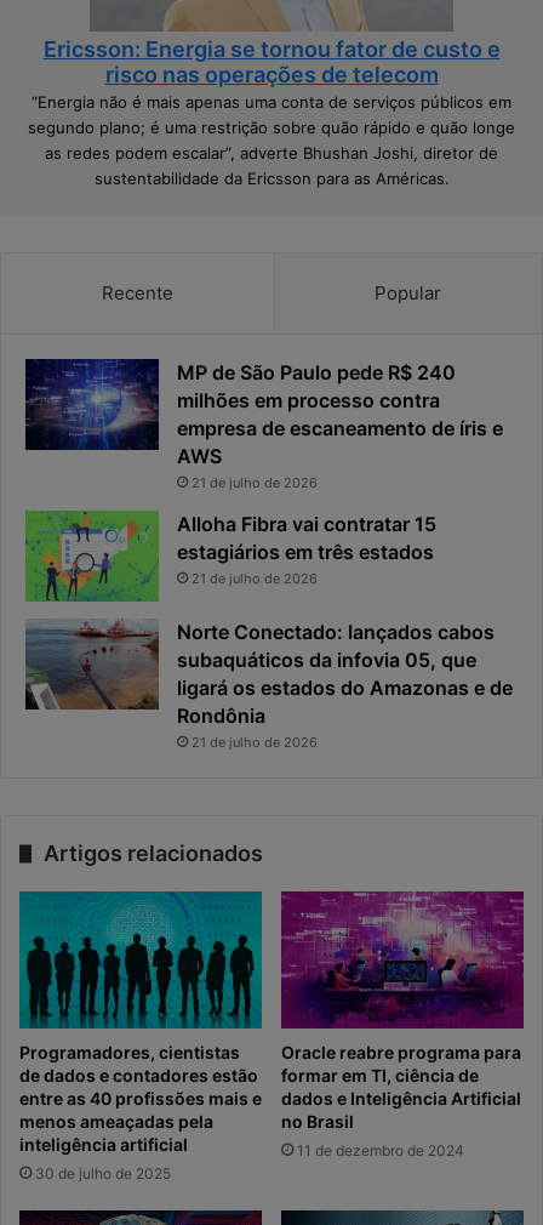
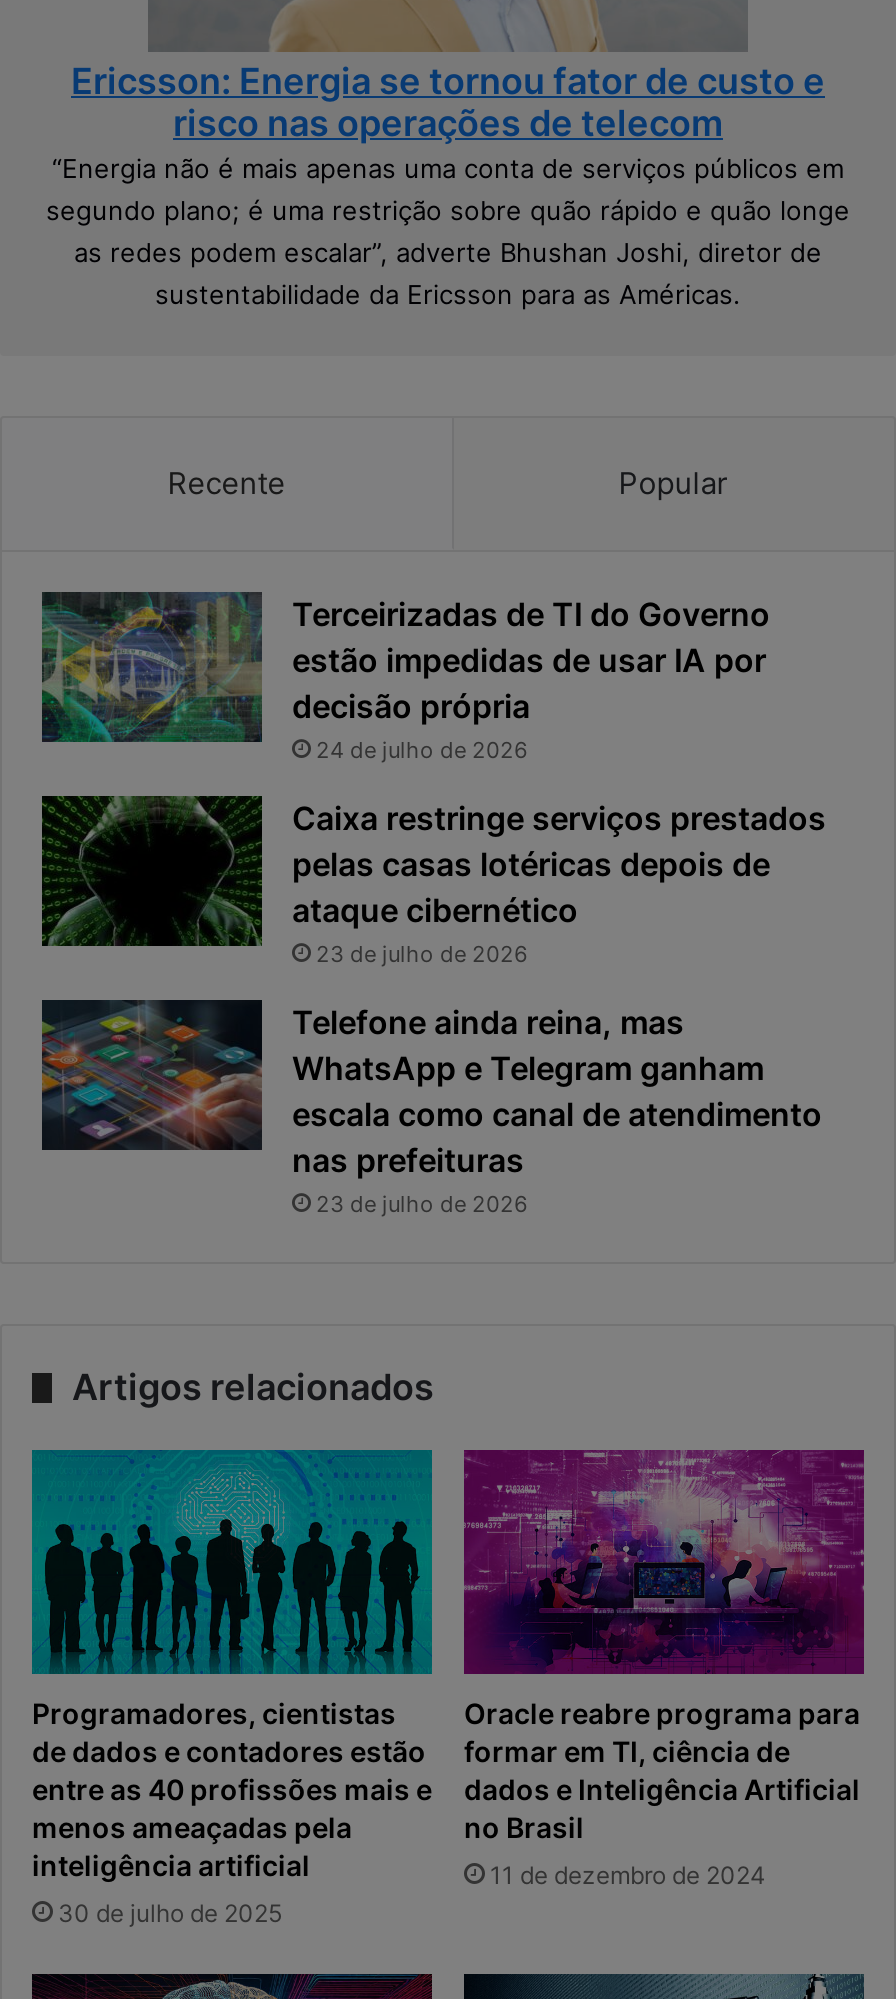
- [image]
- MP de São Paulo pede R$ 240
- milhões em processo contra
- empresa de escaneamento de íris e
- AWS
- 21 de julho de 2026
+ [image]
+ Terceirizadas de TI do Governo
+ estão impedidas de usar IA por
+ decisão própria
+ 24 de julho de 2026

- [image]
- Alloha Fibra vai contratar 15
- estagiários em três estados
- 21 de julho de 2026
+ [image]
+ Caixa restringe serviços prestados
+ pelas casas lotéricas depois de
+ ataque cibernético
+ 23 de julho de 2026

- [image]
- Norte Conectado: lançados cabos
- subaquáticos da infovia 05, que
- ligará os estados do Amazonas e de
- Rondônia
- 21 de julho de 2026
+ [image]
+ Telefone ainda reina, mas
+ WhatsApp e Telegram ganham
+ escala como canal de atendimento
+ nas prefeituras
+ 23 de julho de 2026
